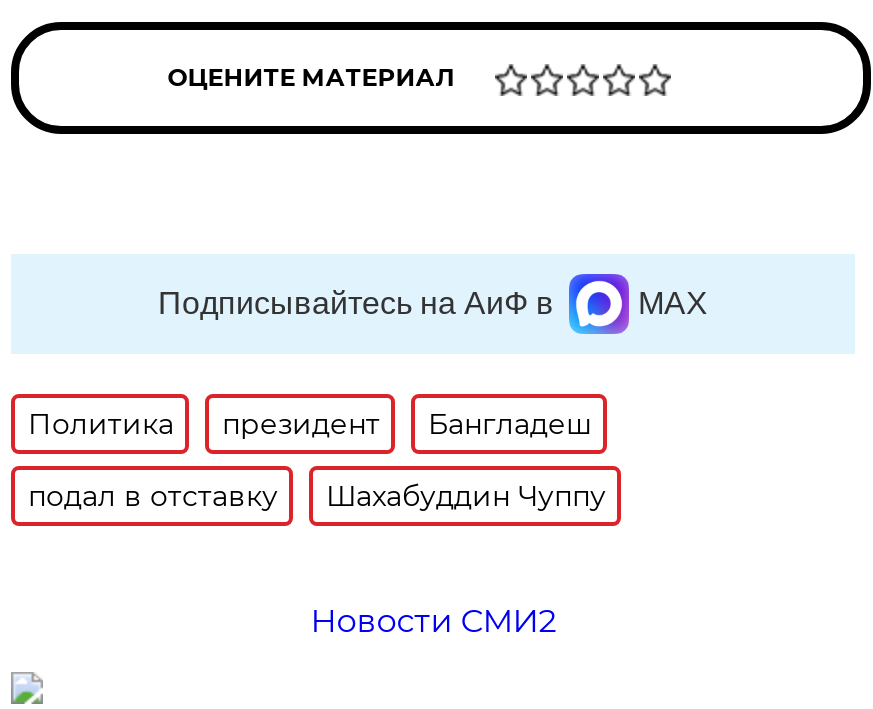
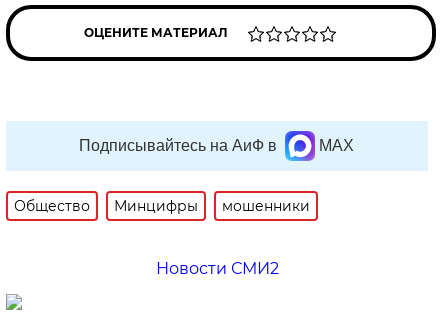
- Политика
- президент
- Бангладеш
- подал в отставку
- Шахабуддин Чуппу
+ Общество
+ Минцифры
+ мошенники
